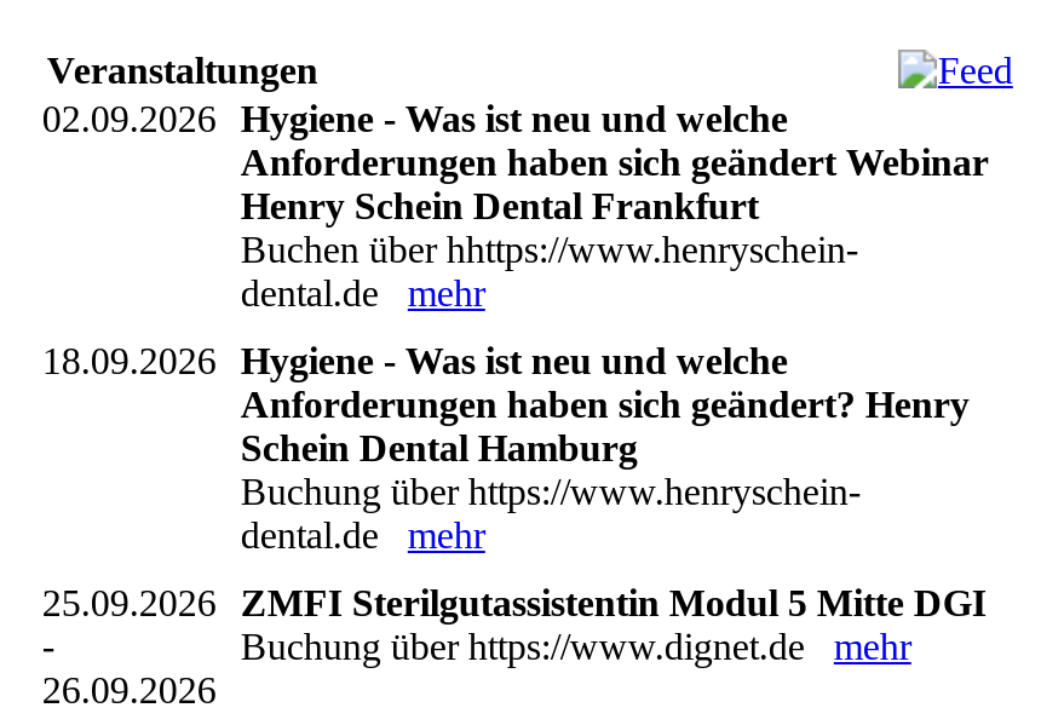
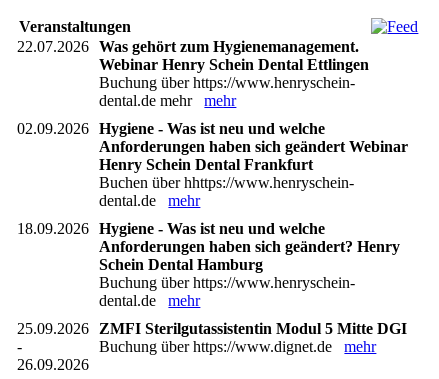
+ 22.07.2026 Was gehört zum Hygienemanagement.
+ Webinar Henry Schein Dental Ettlingen
+ Buchung über https://www.henryschein-
+ dental.de mehr mehr
